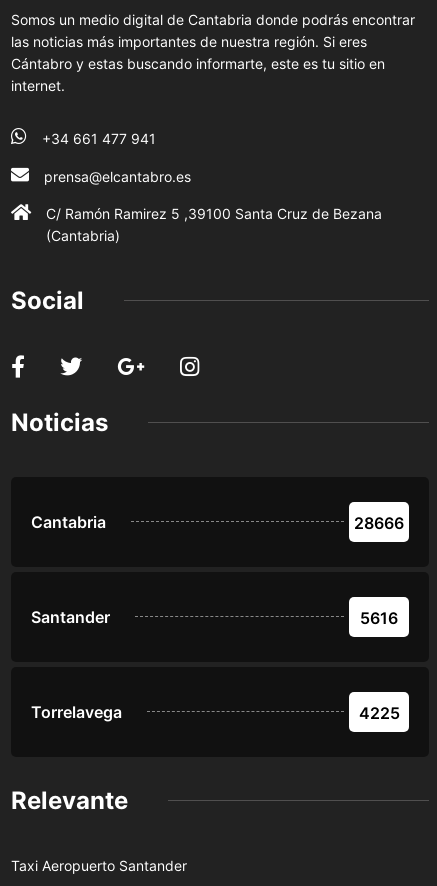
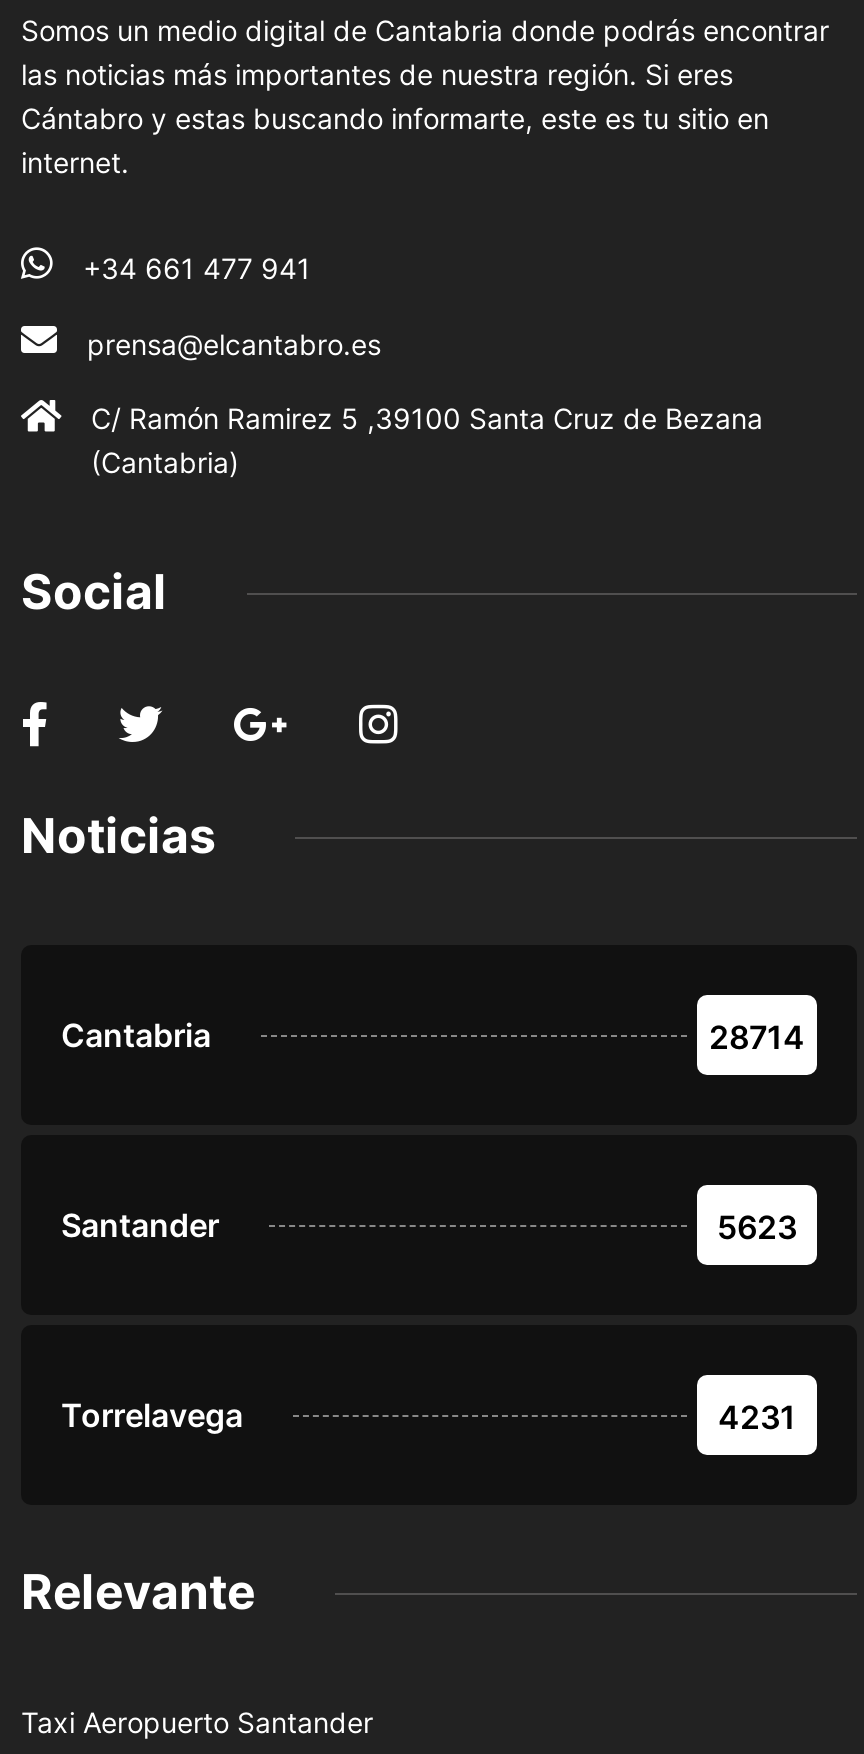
- 28666
+ 28714

- 5616
+ 5623

- 4225
+ 4231
